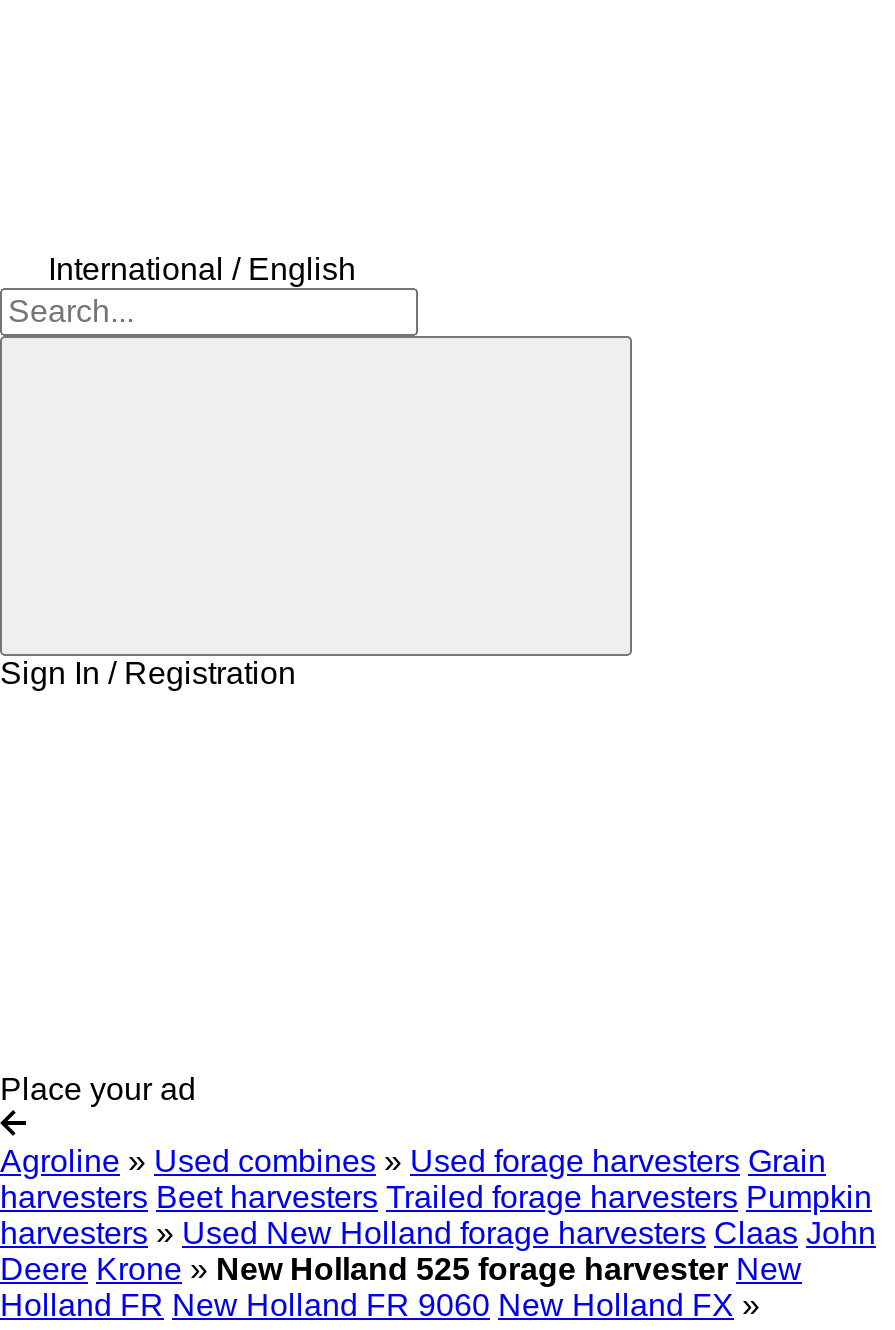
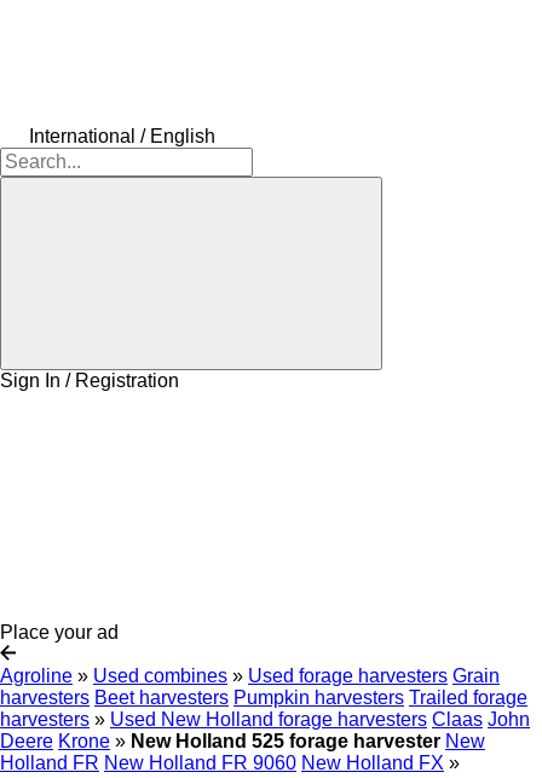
- harvesters Beet harvesters Trailed forage harvesters Pumpkin
+ harvesters Beet harvesters Pumpkin harvesters Trailed forage
